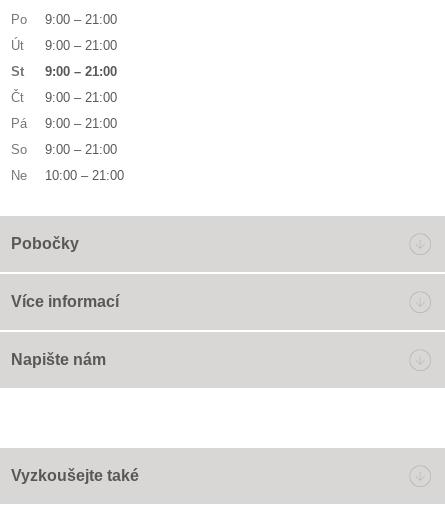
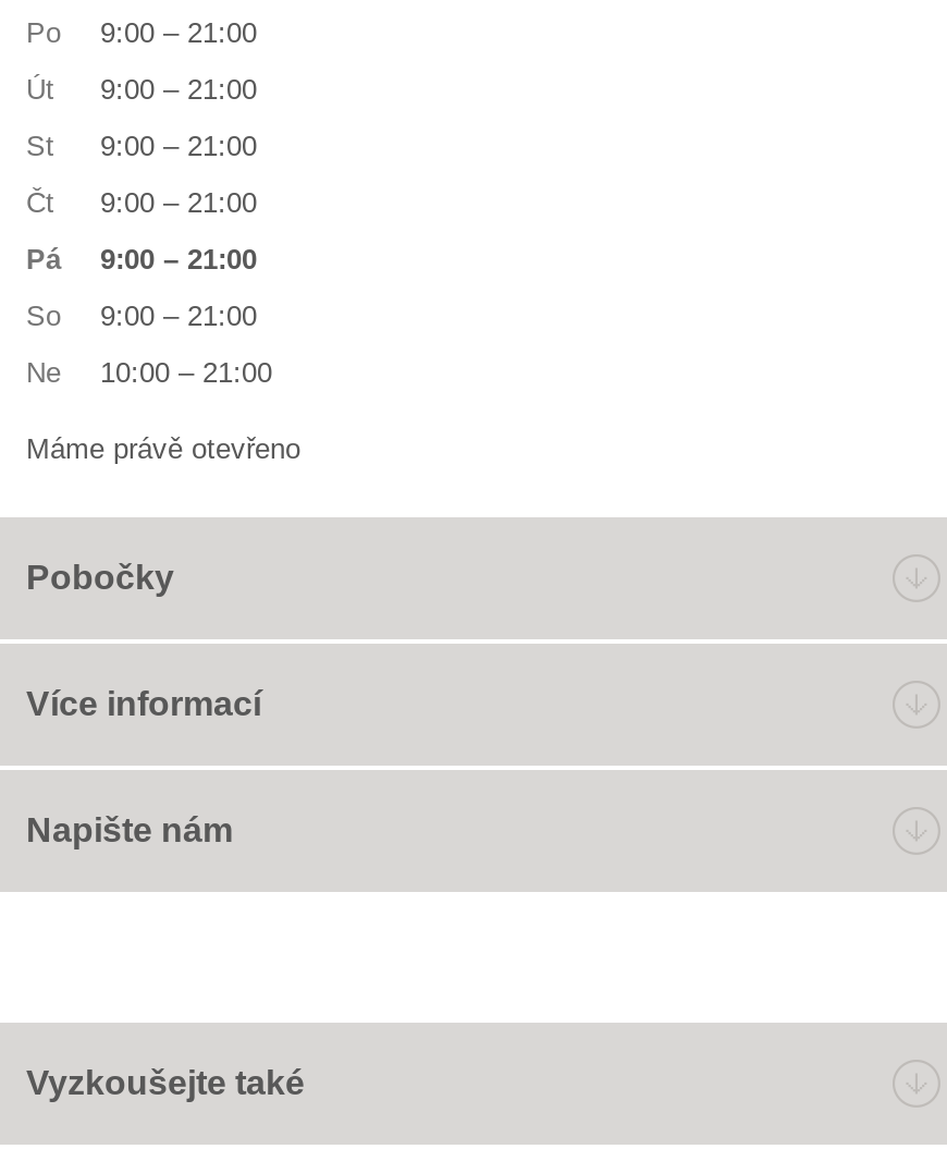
+ Máme právě otevřeno
